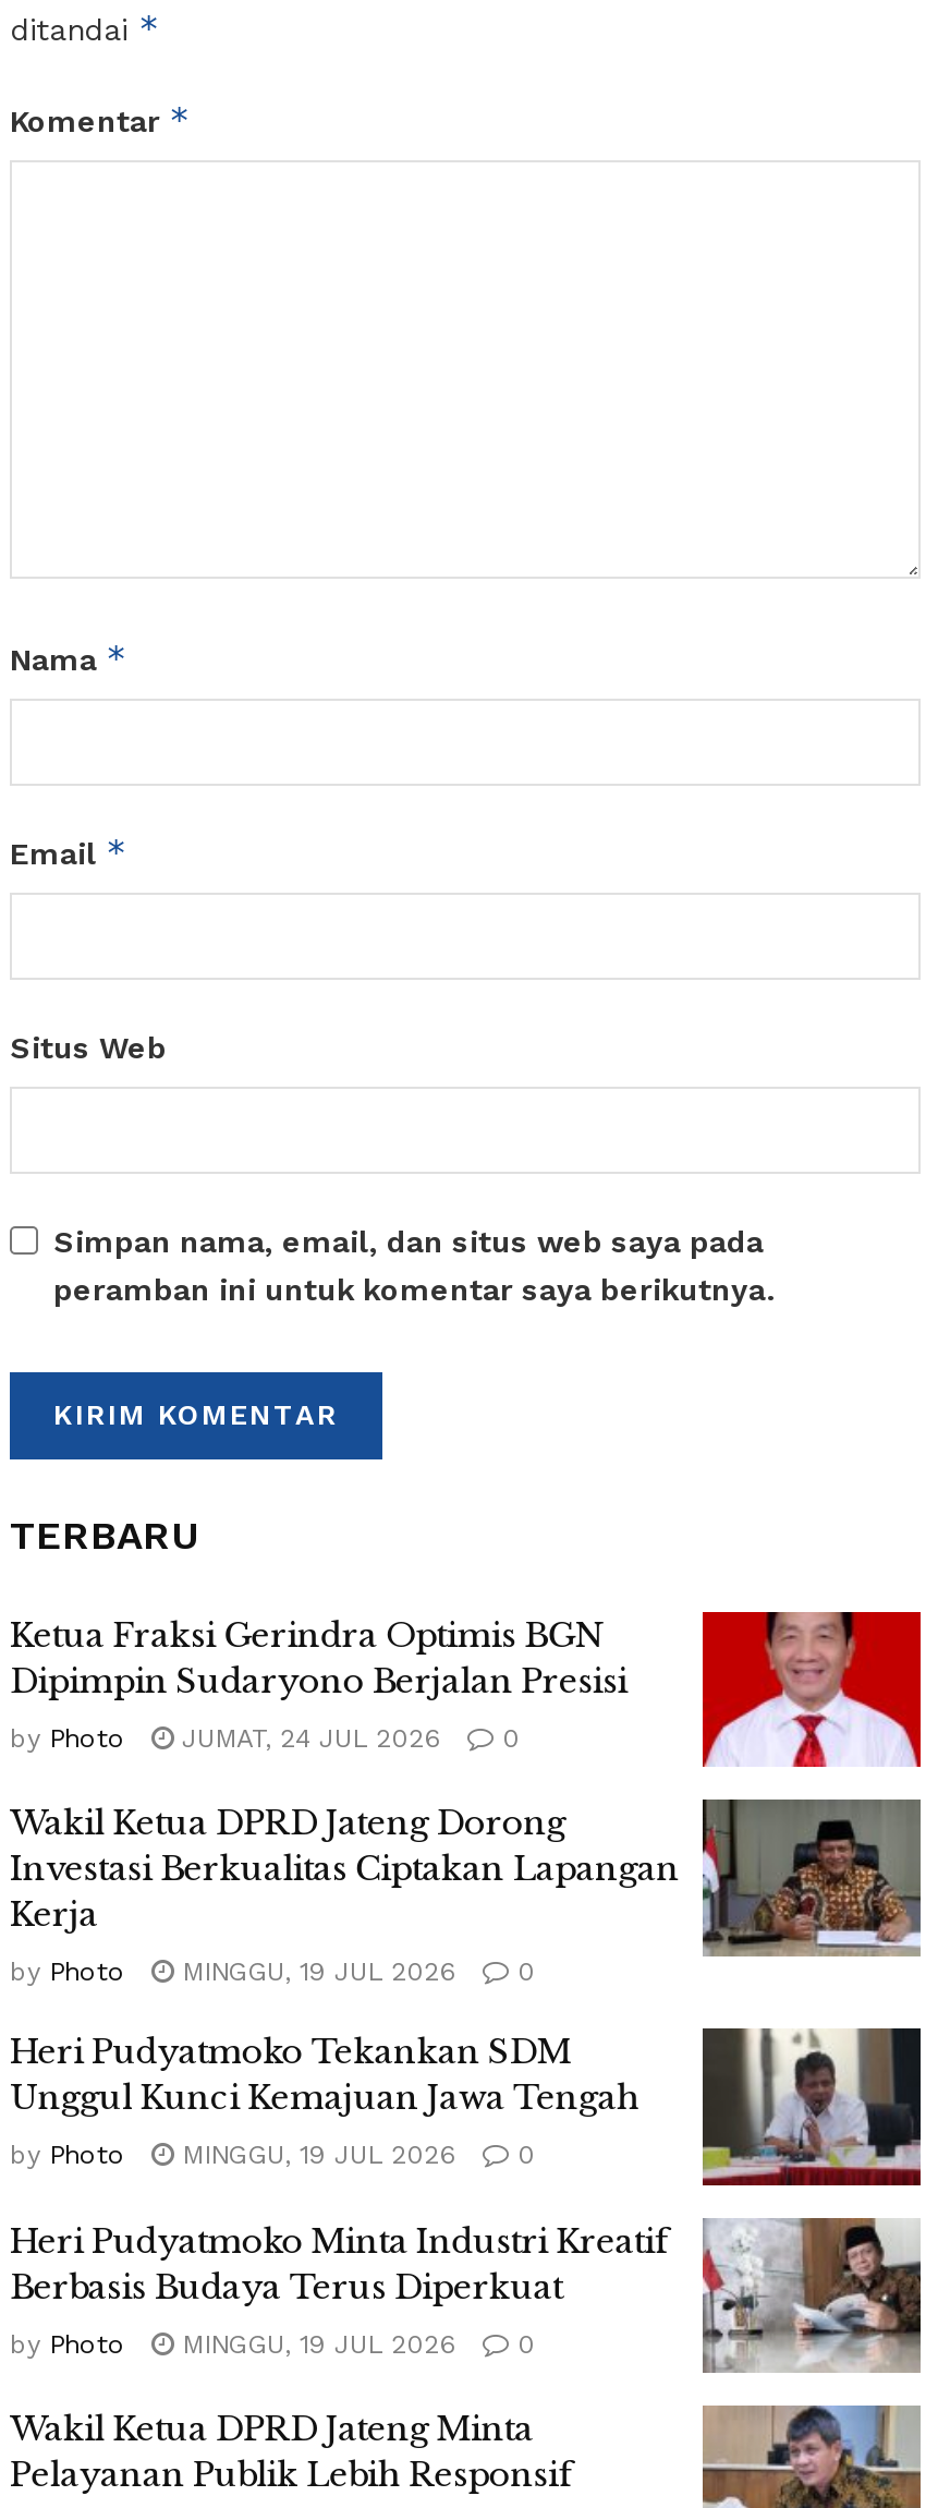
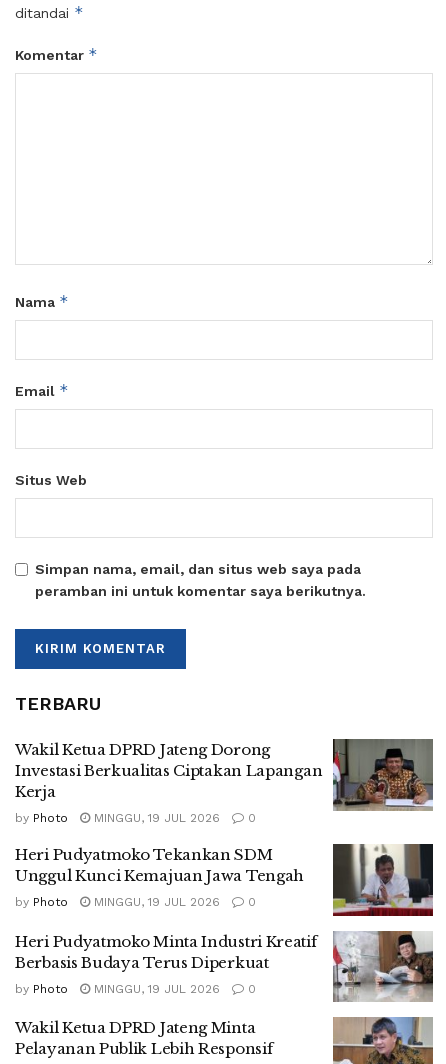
- [image]
- Ketua Fraksi Gerindra Optimis BGN
- Dipimpin Sudaryono Berjalan Presisi
- by Photo
- JUMAT, 24 JUL 2026
- 0
